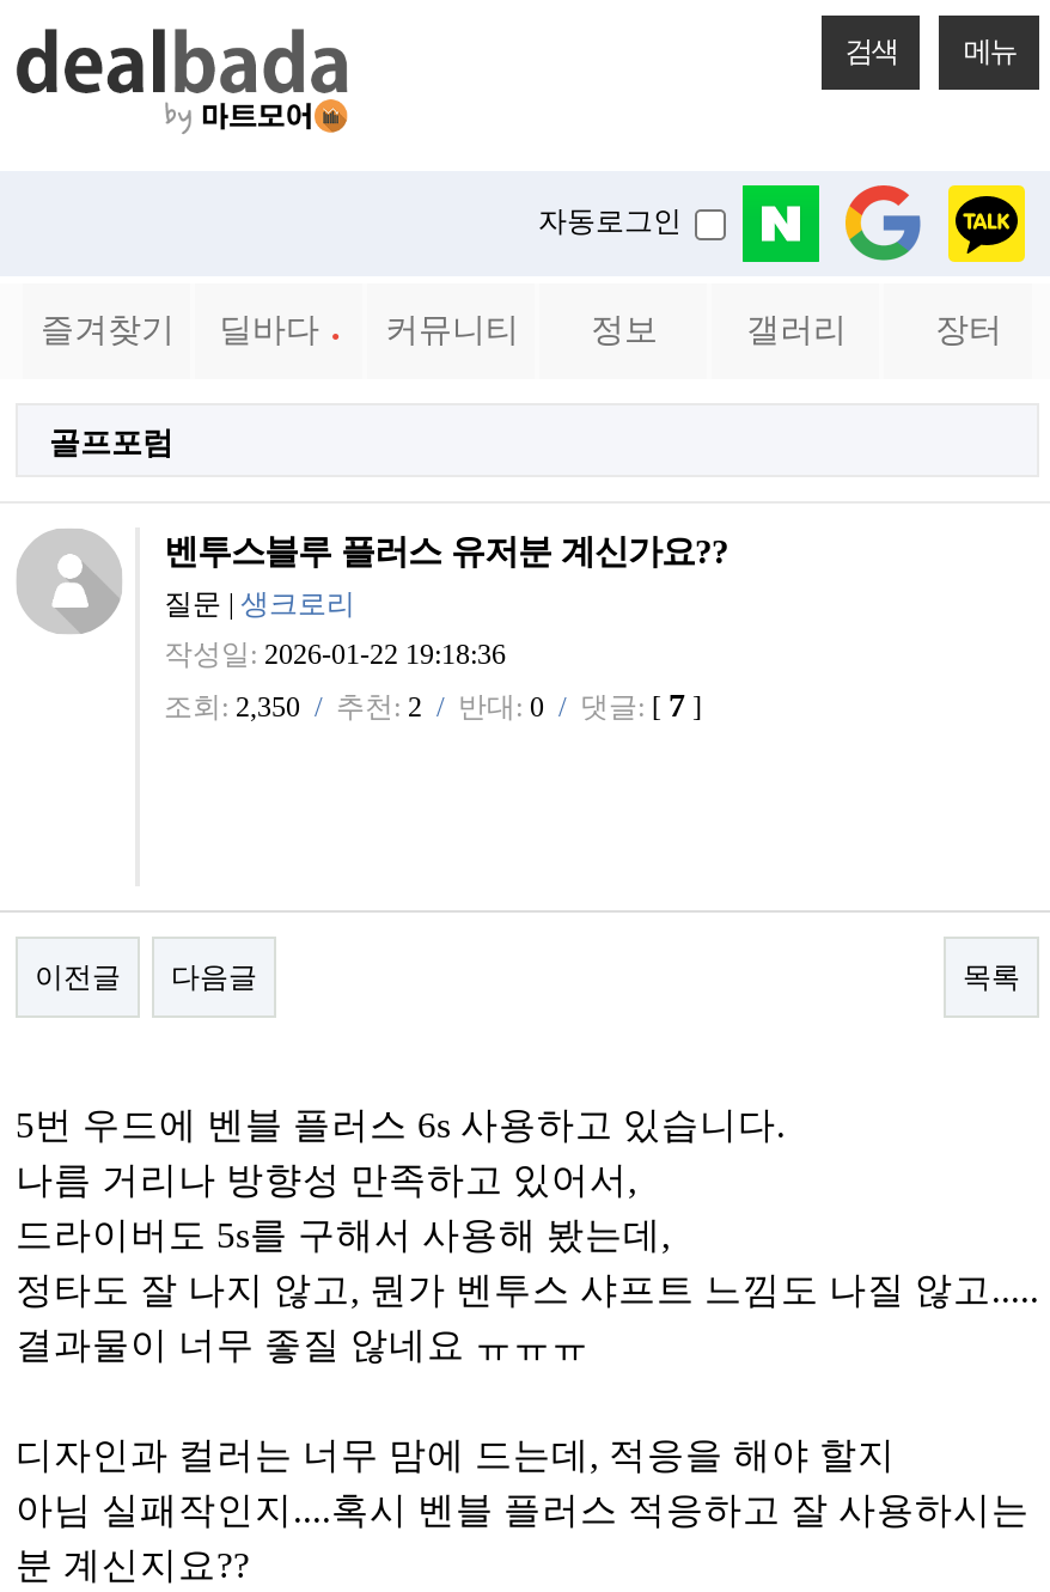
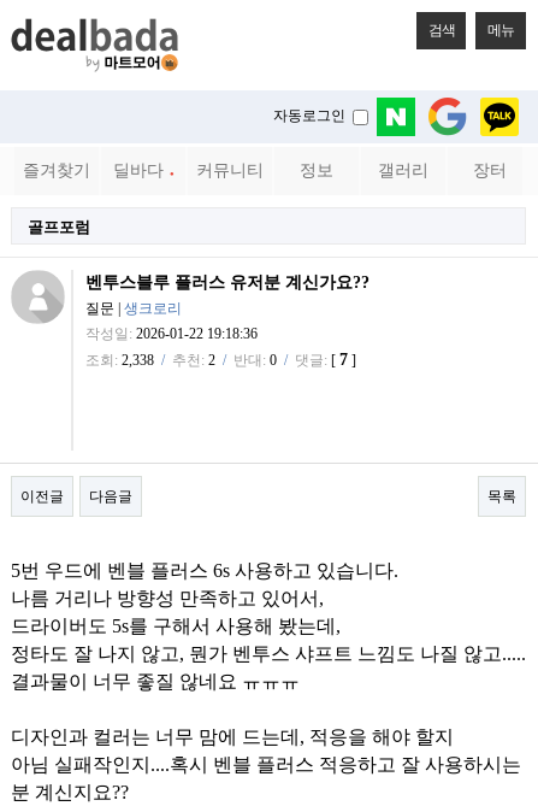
- 조회: 2,350 / 추천: 2 / 반대: 0 / 댓글: [7]
+ 조회: 2,338 / 추천: 2 / 반대: 0 / 댓글: [7]
